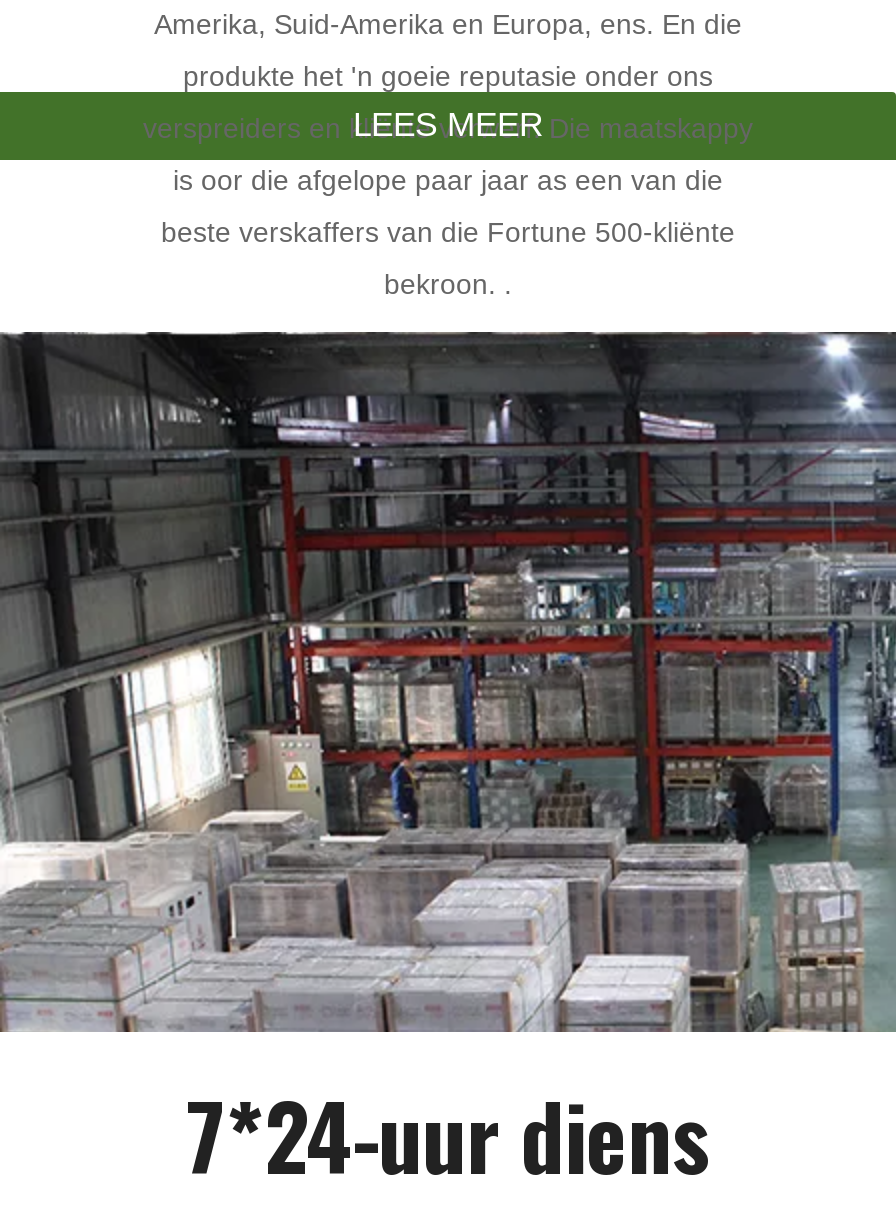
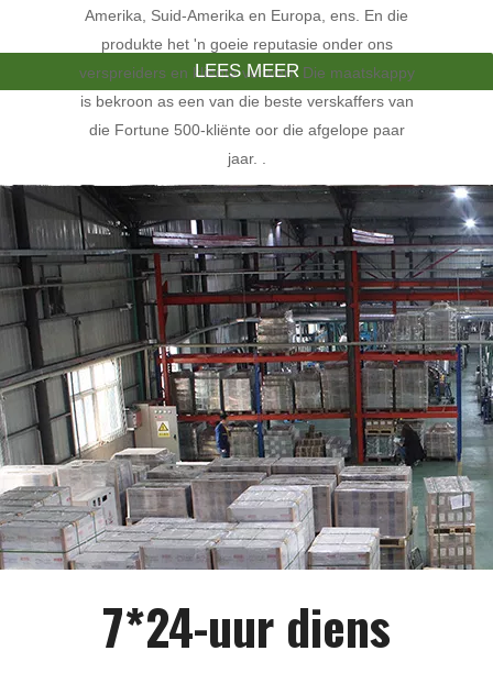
- is oor die afgelope paar jaar as een van die
+ is bekroon as een van die beste verskaffers van

- beste verskaffers van die Fortune 500-kliënte
+ die Fortune 500-kliënte oor die afgelope paar

- bekroon. .
+ jaar. .
